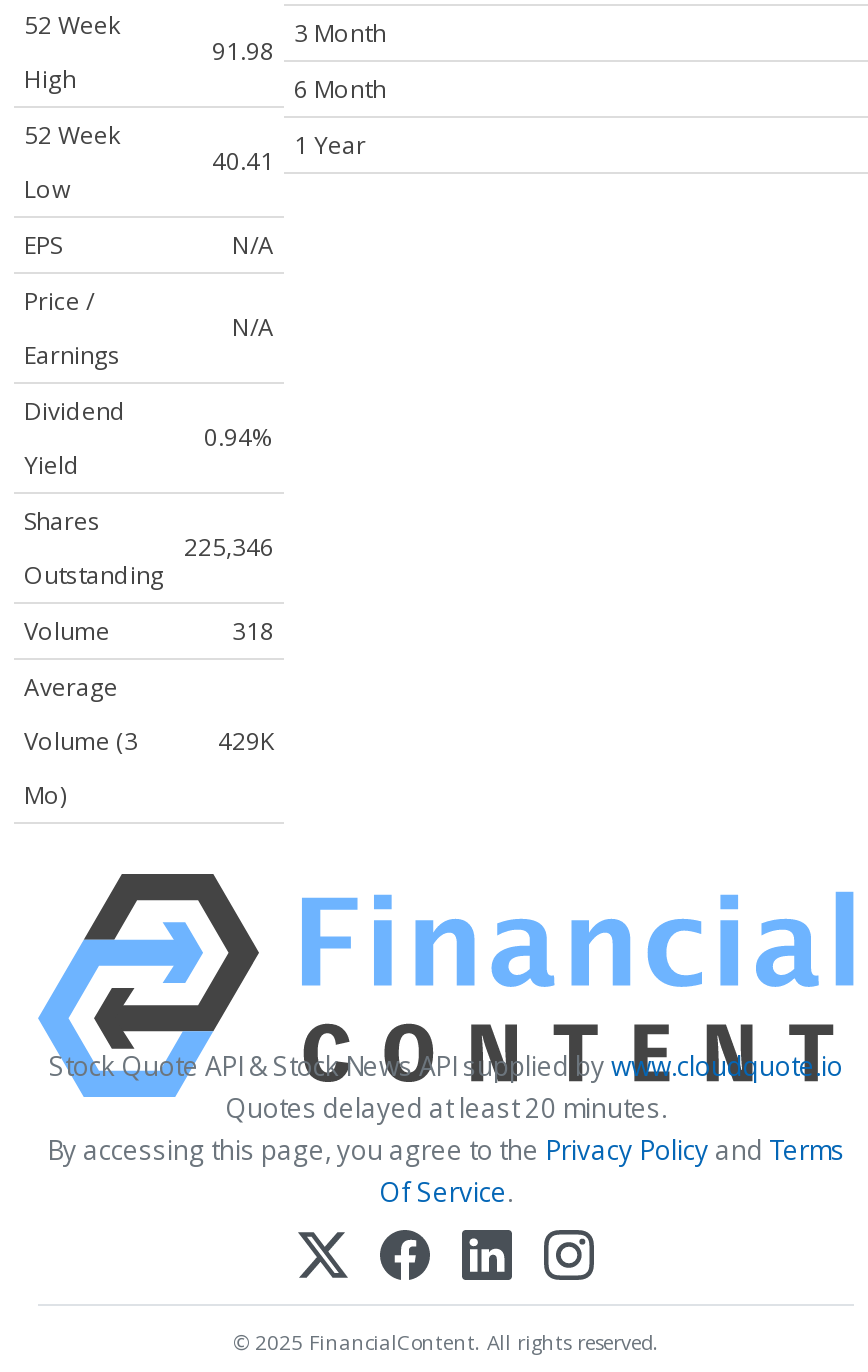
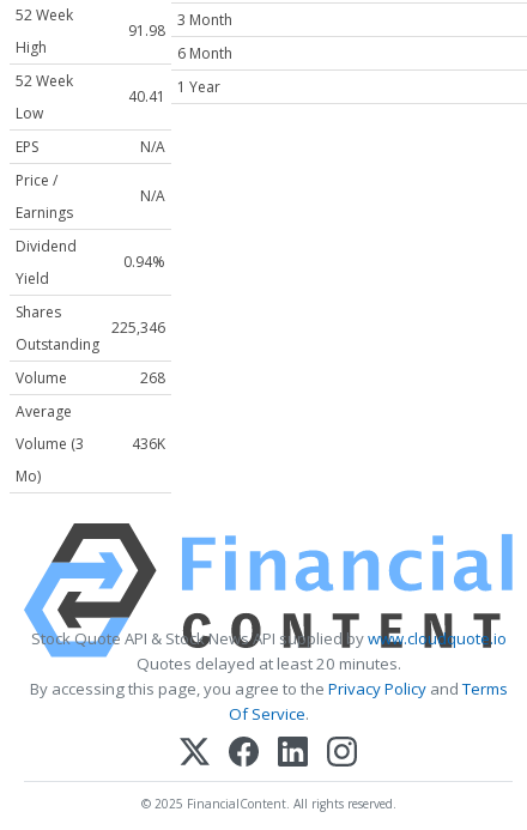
- 318
+ 268

- 429K
+ 436K
